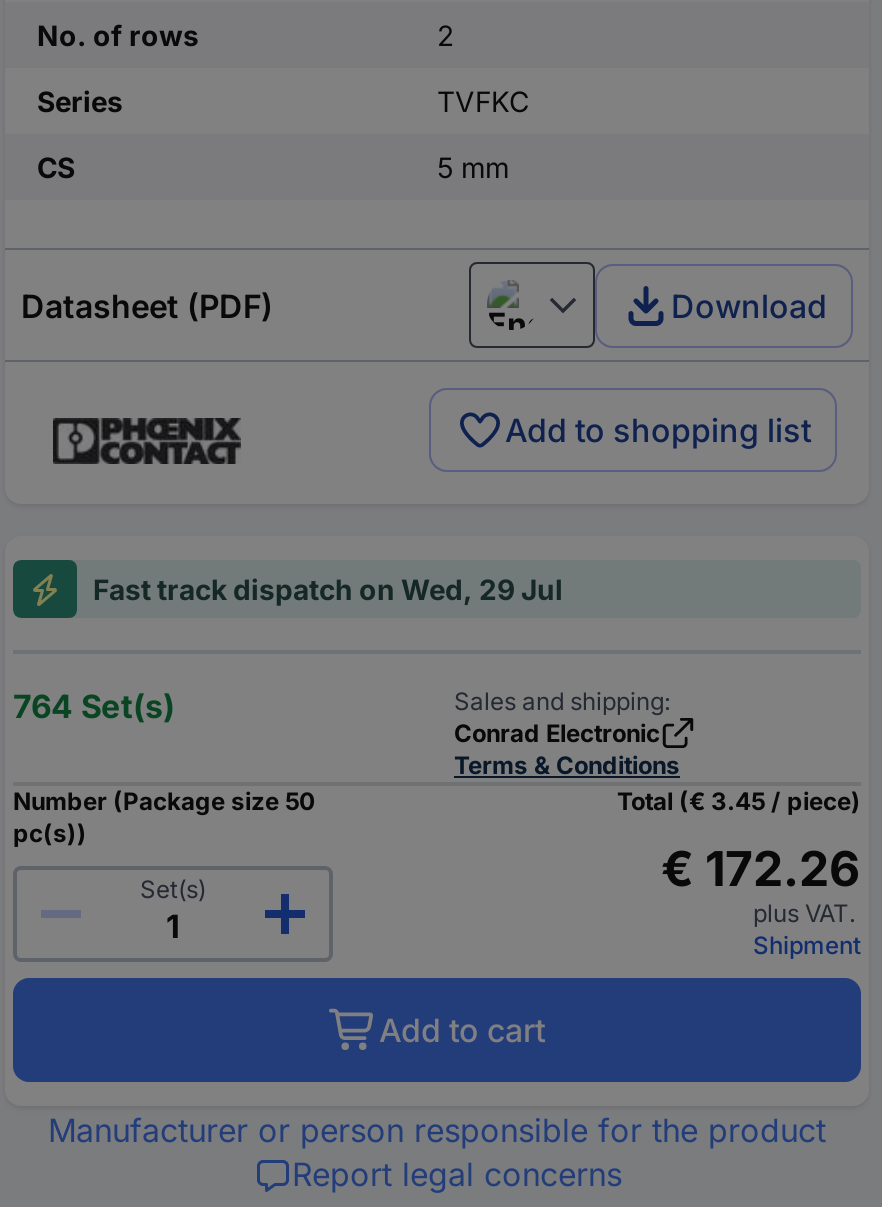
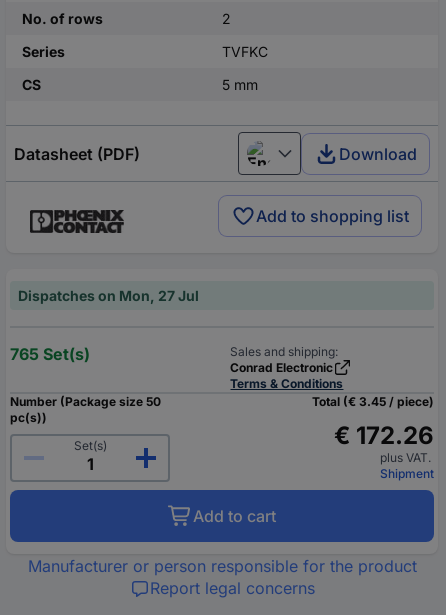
- Fast track dispatch on Wed, 29 Jul
+ Dispatches on Mon, 27 Jul

- 764 Set(s)
+ 765 Set(s)
